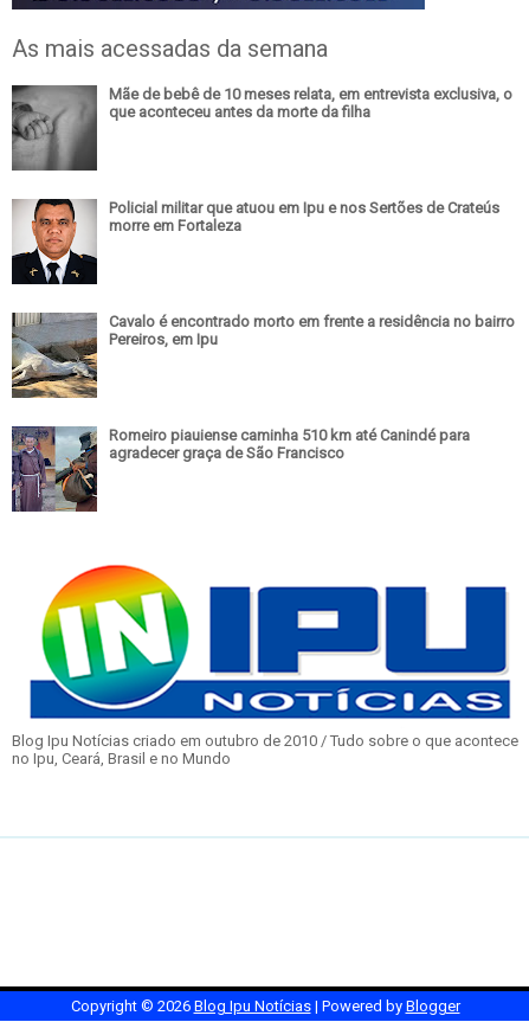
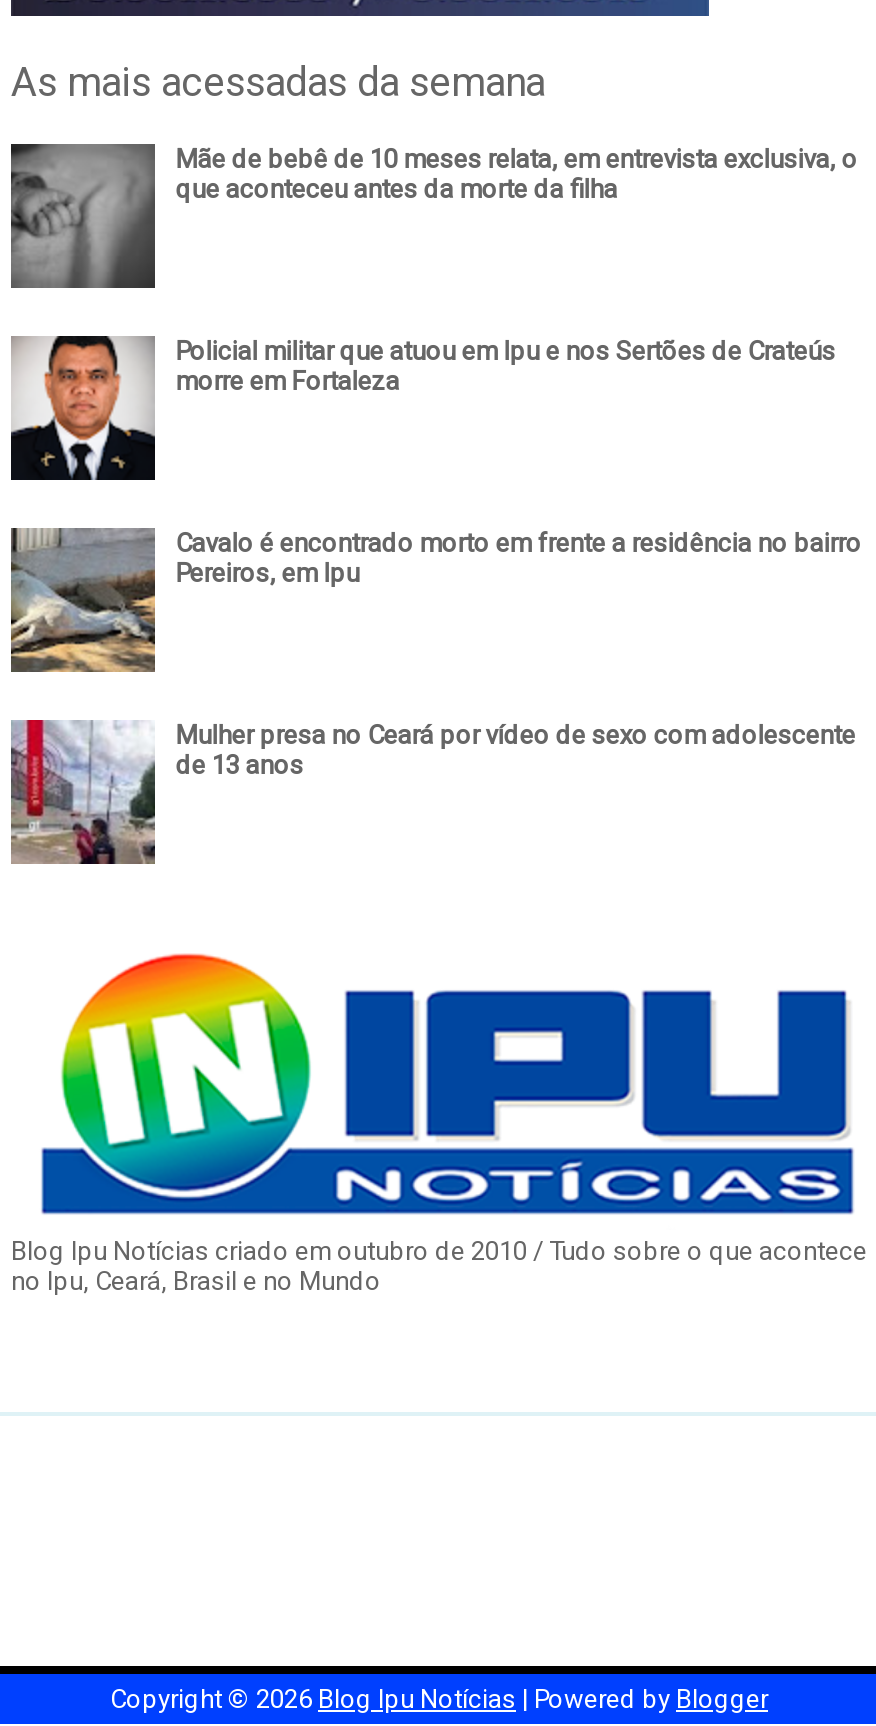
- [image]
- Romeiro piauiense caminha 510 km até Canindé para
- agradecer graça de São Francisco
+ [image]
+ Mulher presa no Ceará por vídeo de sexo com adolescente
+ de 13 anos
